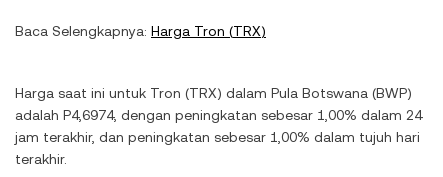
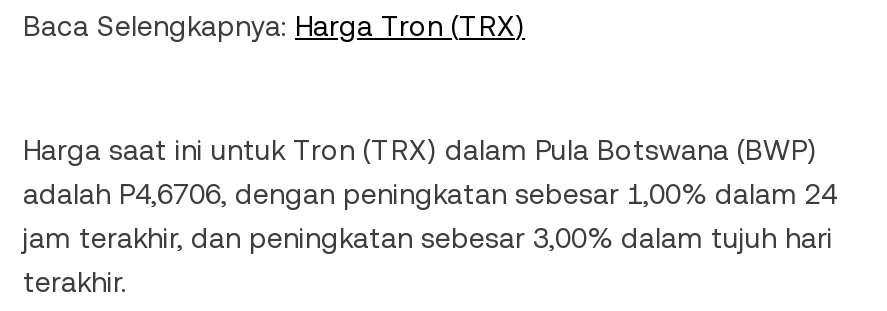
- adalah P4,6974, dengan peningkatan sebesar 1,00% dalam 24
+ adalah P4,6706, dengan peningkatan sebesar 1,00% dalam 24

- jam terakhir, dan peningkatan sebesar 1,00% dalam tujuh hari
+ jam terakhir, dan peningkatan sebesar 3,00% dalam tujuh hari
